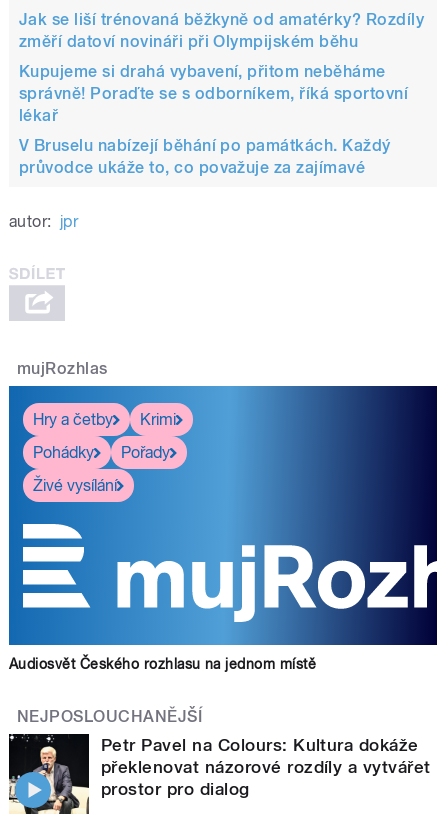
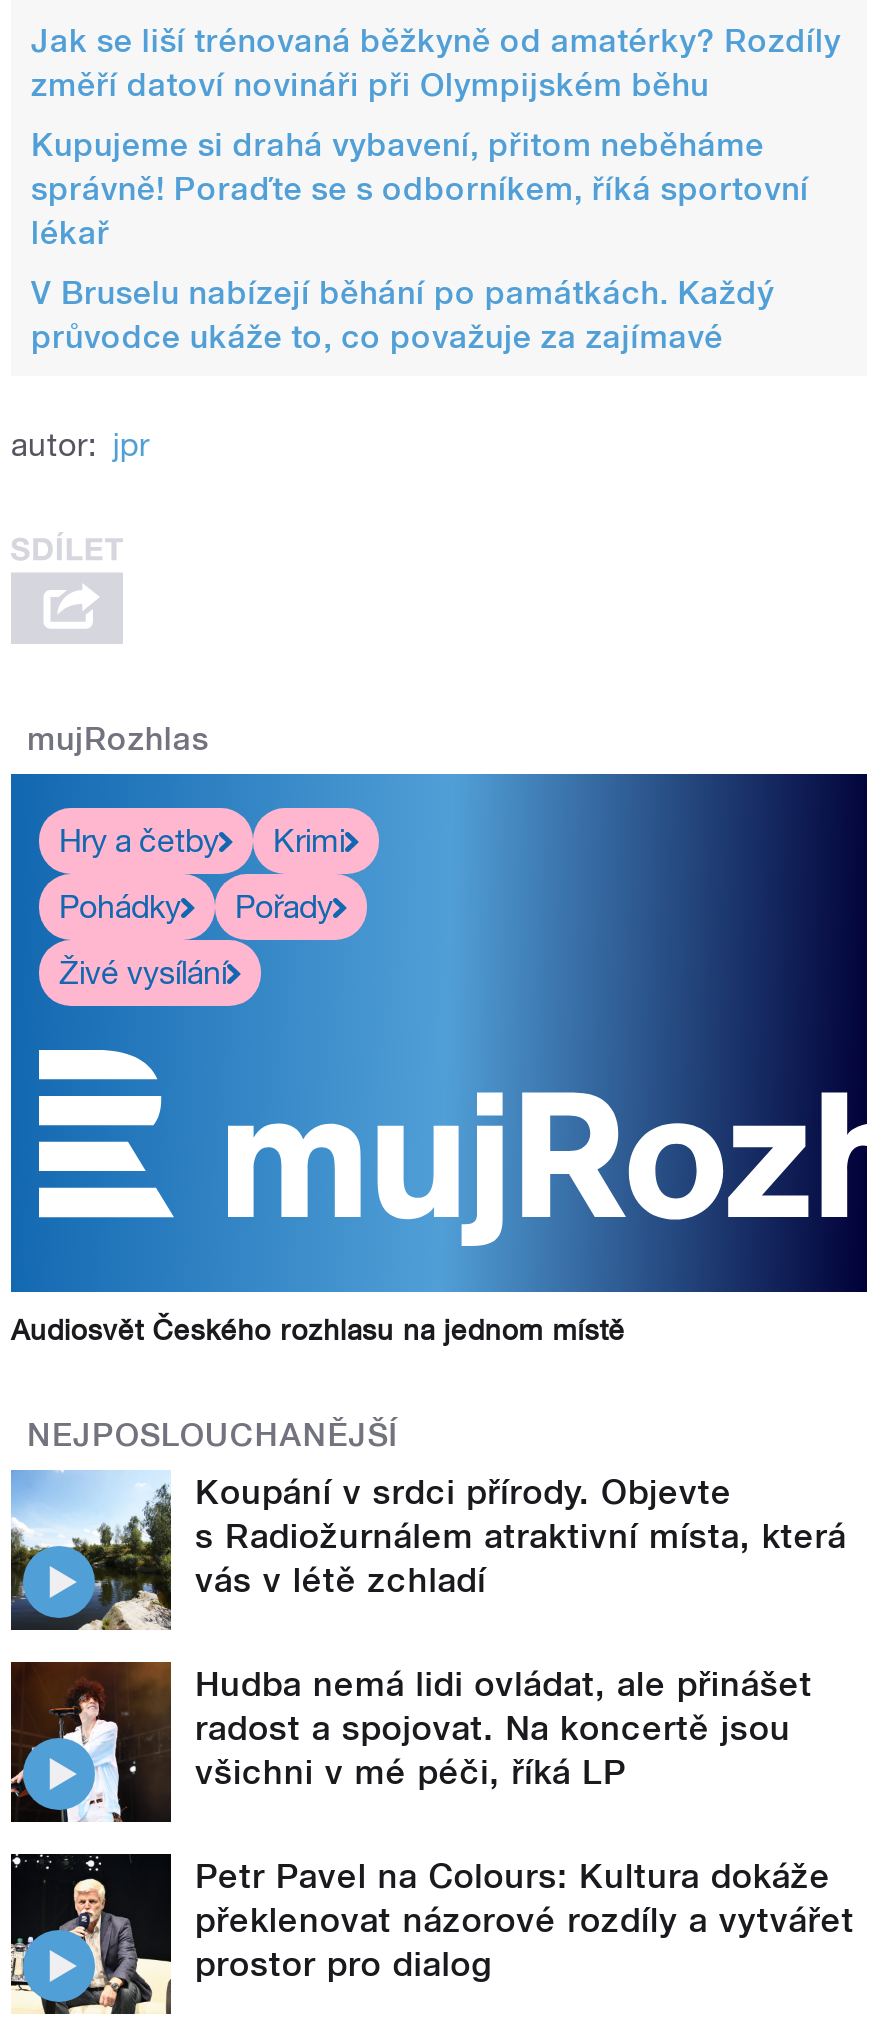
+ [image]
+ Koupání v srdci přírody. Objevte
+ s Radiožurnálem atraktivní místa, která
+ vás v létě zchladí
+ Hudba nemá lidi ovládat, ale přinášet
+ radost a spojovat. Na koncertě jsou
+ všichni v mé péči, říká LP

+ [image]
